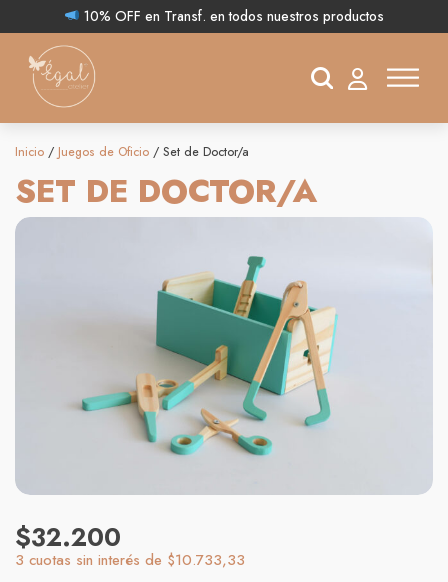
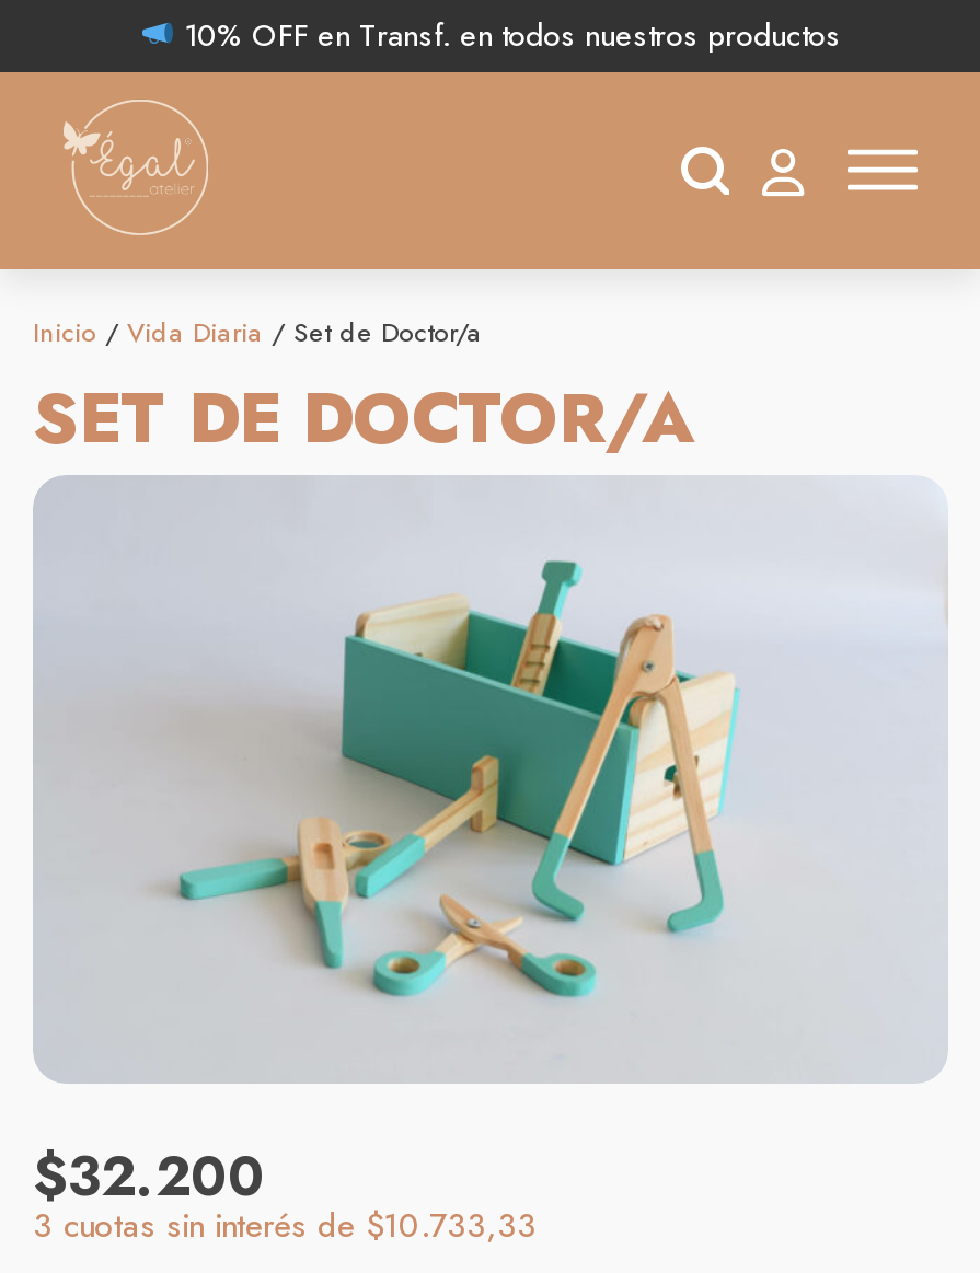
- Inicio / Juegos de Oficio / Set de Doctor/a
+ Inicio / Vida Diaria / Set de Doctor/a
